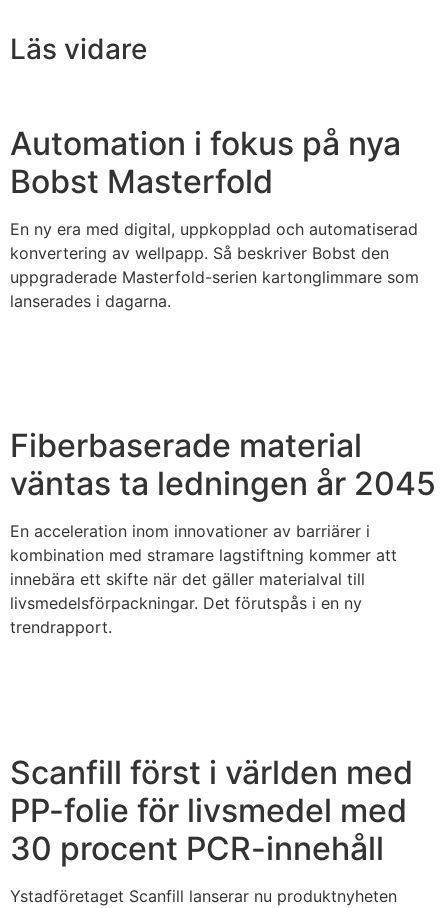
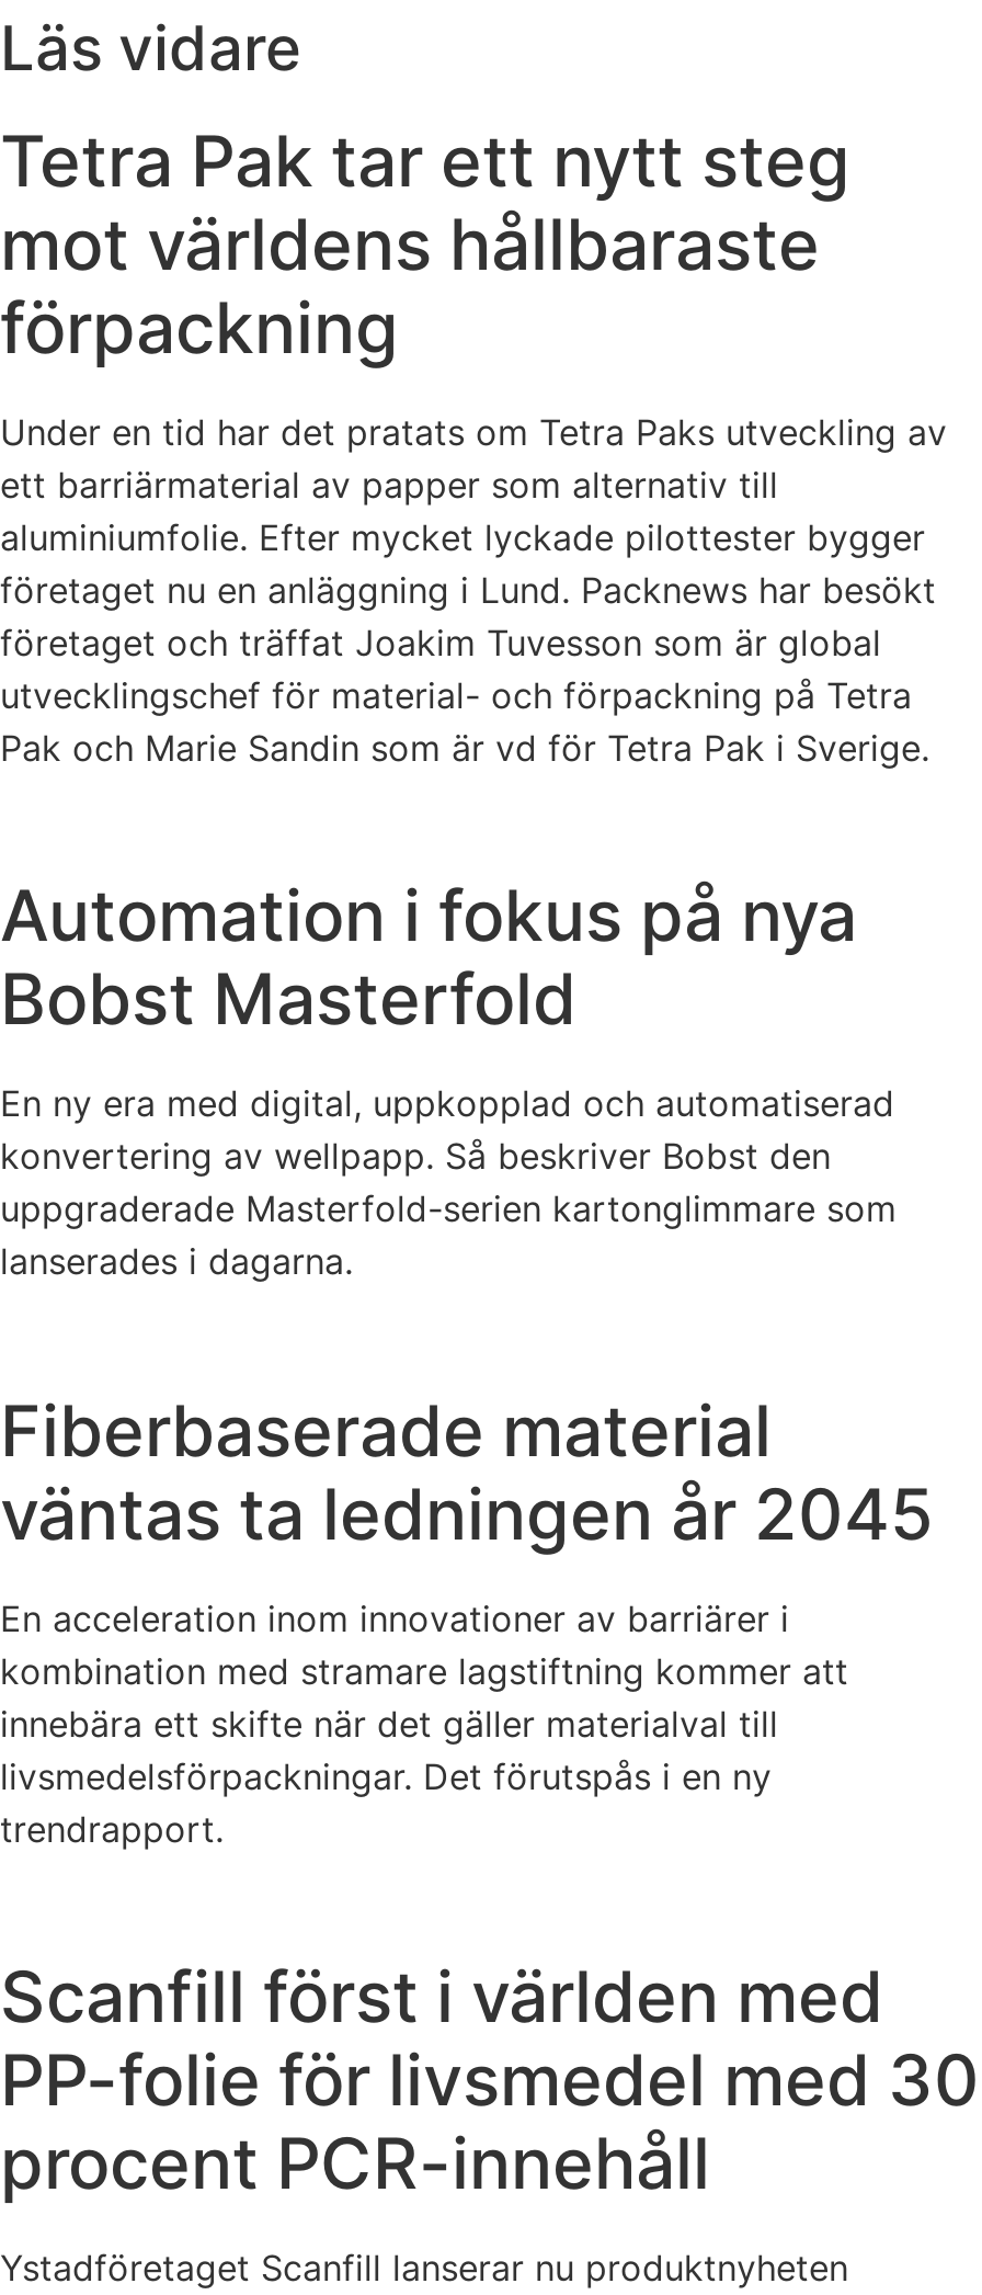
+ Tetra Pak tar ett nytt steg
+ mot världens hållbaraste
+ förpackning
+ Under en tid har det pratats om Tetra Paks utveckling av
+ ett barriärmaterial av papper som alternativ till
+ aluminiumfolie. Efter mycket lyckade pilottester bygger
+ företaget nu en anläggning i Lund. Packnews har besökt
+ företaget och träffat Joakim Tuvesson som är global
+ utvecklingschef för material- och förpackning på Tetra
+ Pak och Marie Sandin som är vd för Tetra Pak i Sverige.

moved down: Automation i fokus på nya | Bobst Masterfold | En ny era med digital, uppkopplad och automatiserad | konvertering av wellpapp. Så beskriver Bobst den | uppgraderade Masterfold-serien kartonglimmare som | lanserades i dagarna.

moved down: Fiberbaserade material | väntas ta ledningen år 2045 | En acceleration inom innovationer av barriärer i | kombination med stramare lagstiftning kommer att | innebära ett skifte när det gäller materialval till | livsmedelsförpackningar. Det förutspås i en ny | trendrapport.
